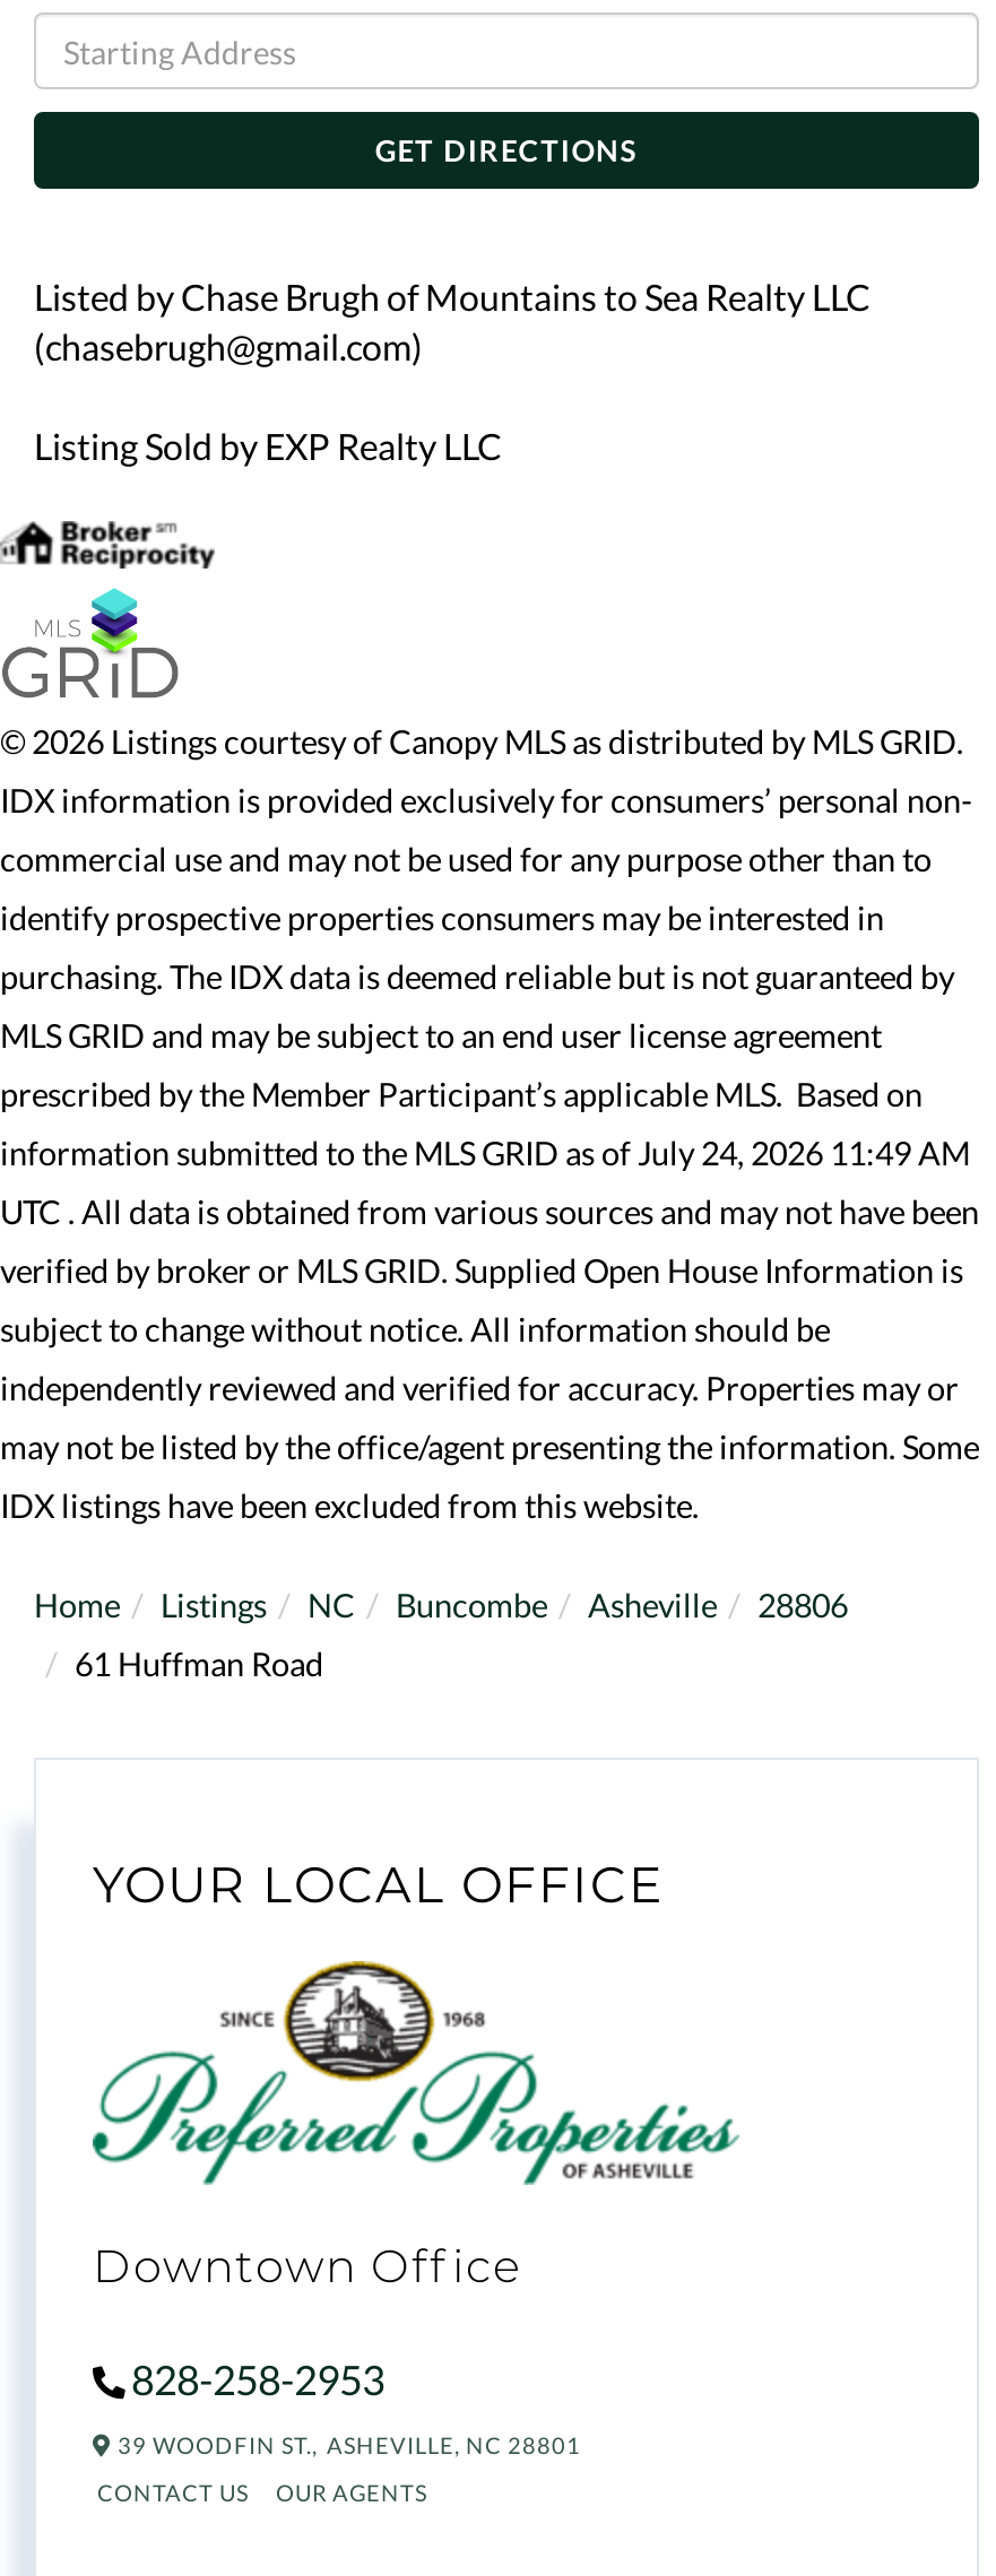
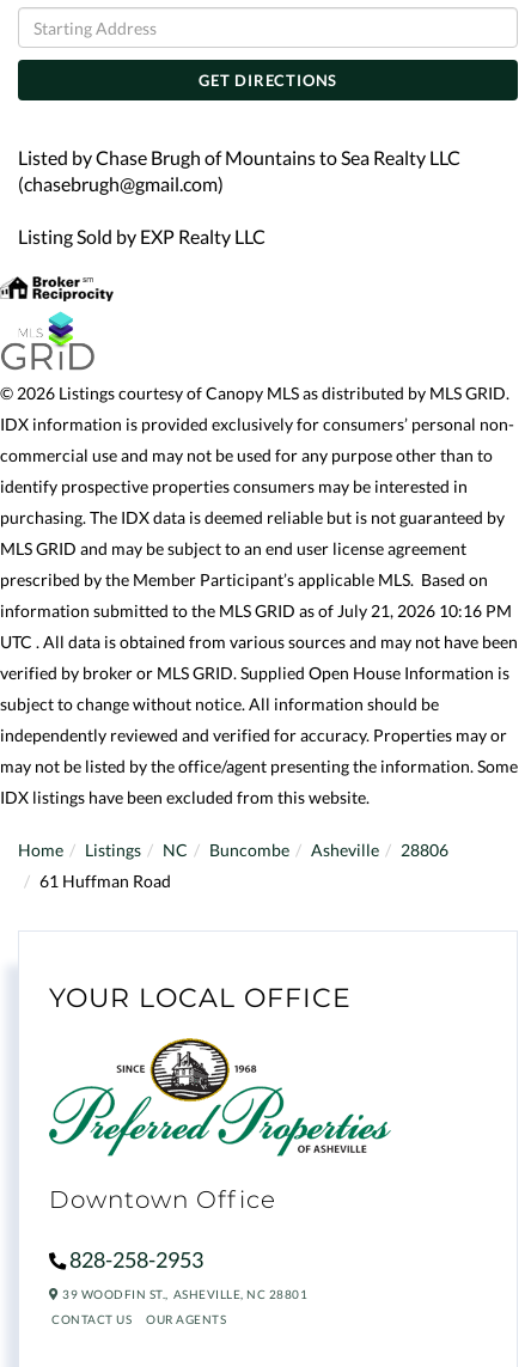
- information submitted to the MLS GRID as of July 24, 2026 11:49 AM
+ information submitted to the MLS GRID as of July 21, 2026 10:16 PM
